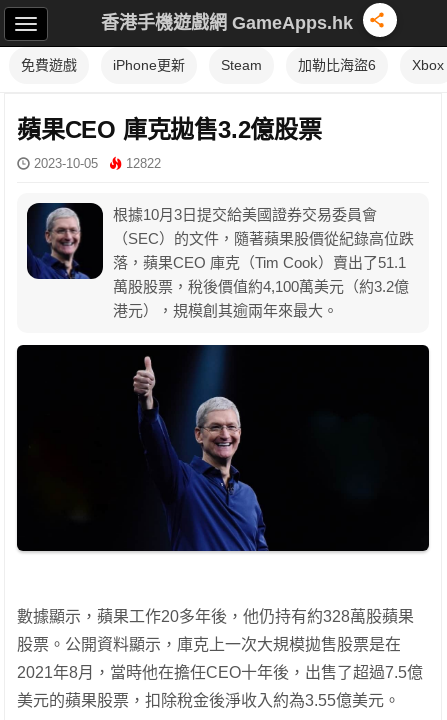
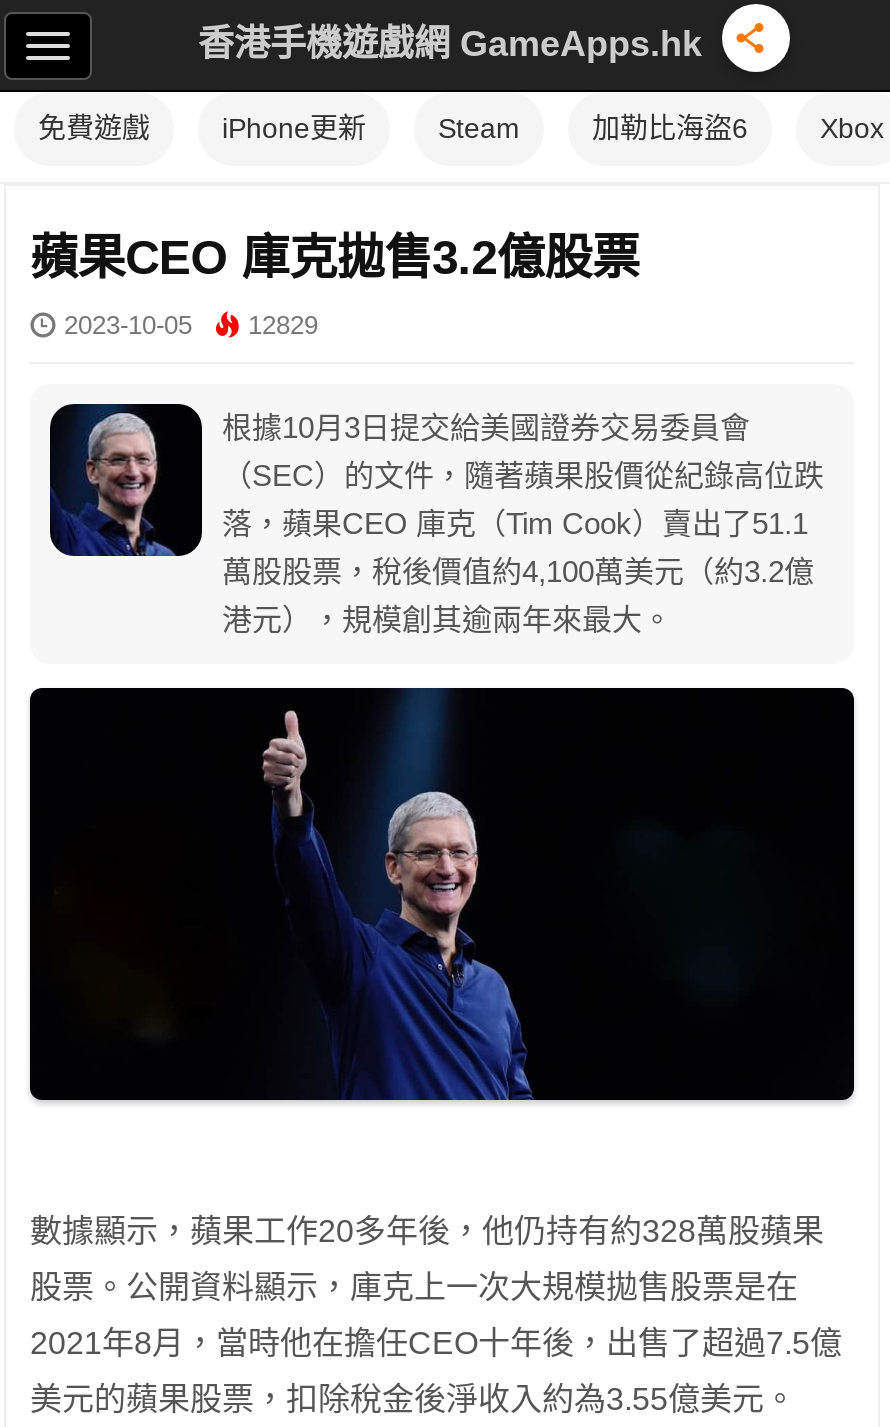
- 2023-10-05 12822
+ 2023-10-05 12829
